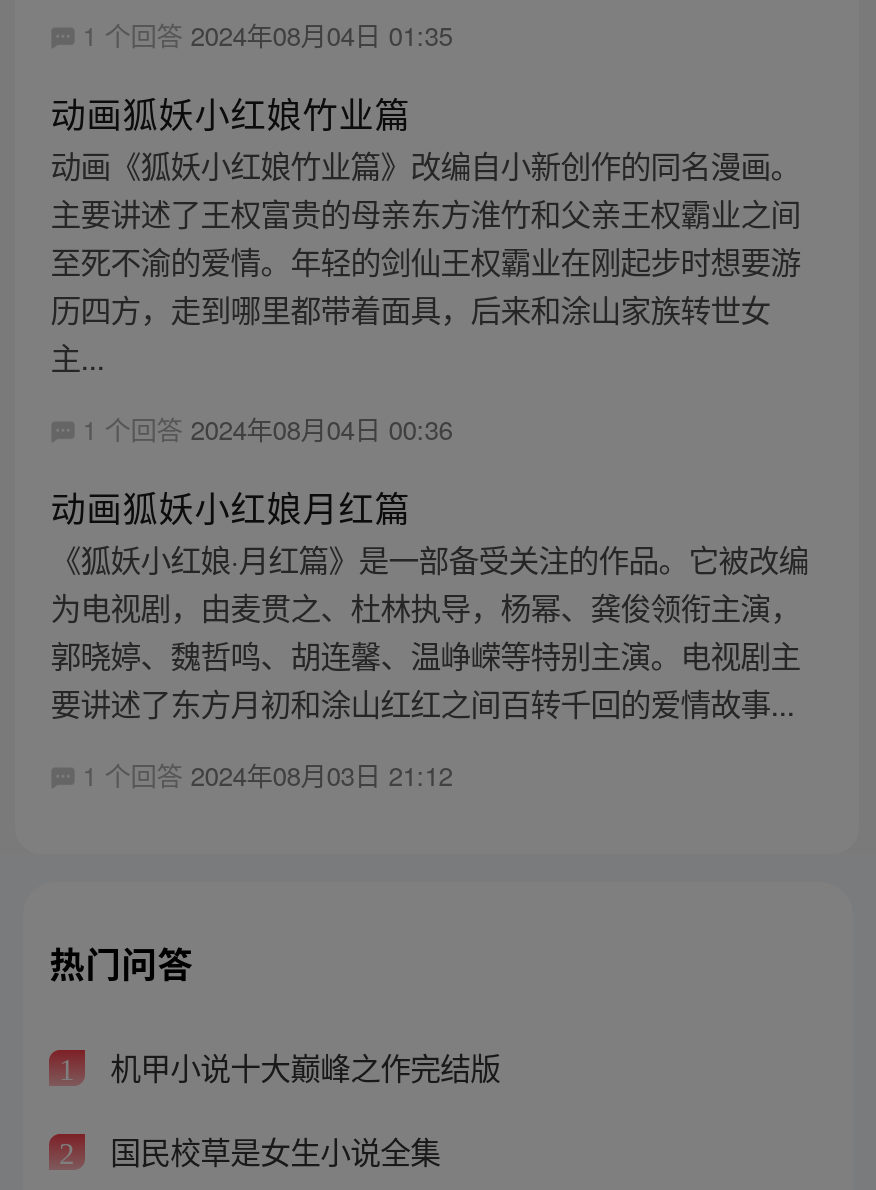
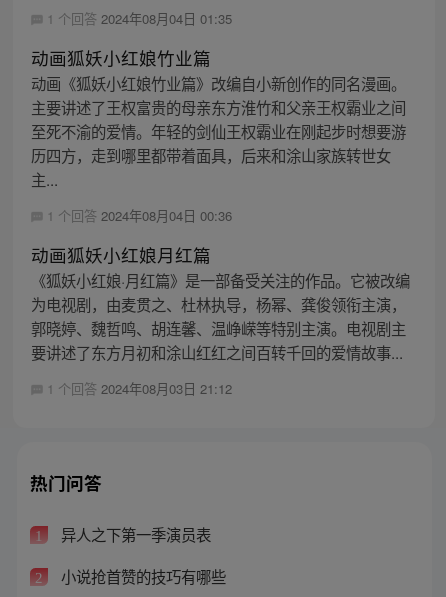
- 机甲小说十大巅峰之作完结版
+ 异人之下第一季演员表

- 国民校草是女生小说全集
+ 小说抢首赞的技巧有哪些
